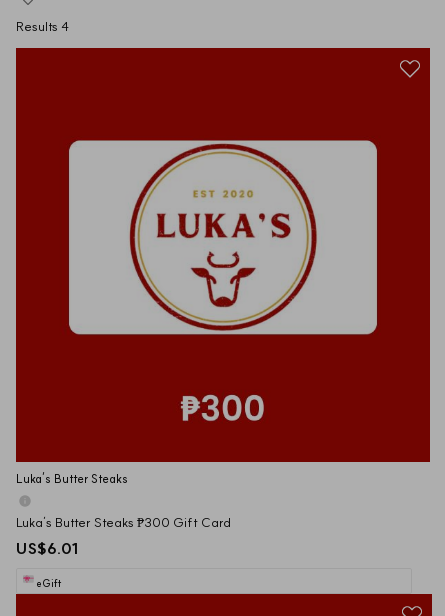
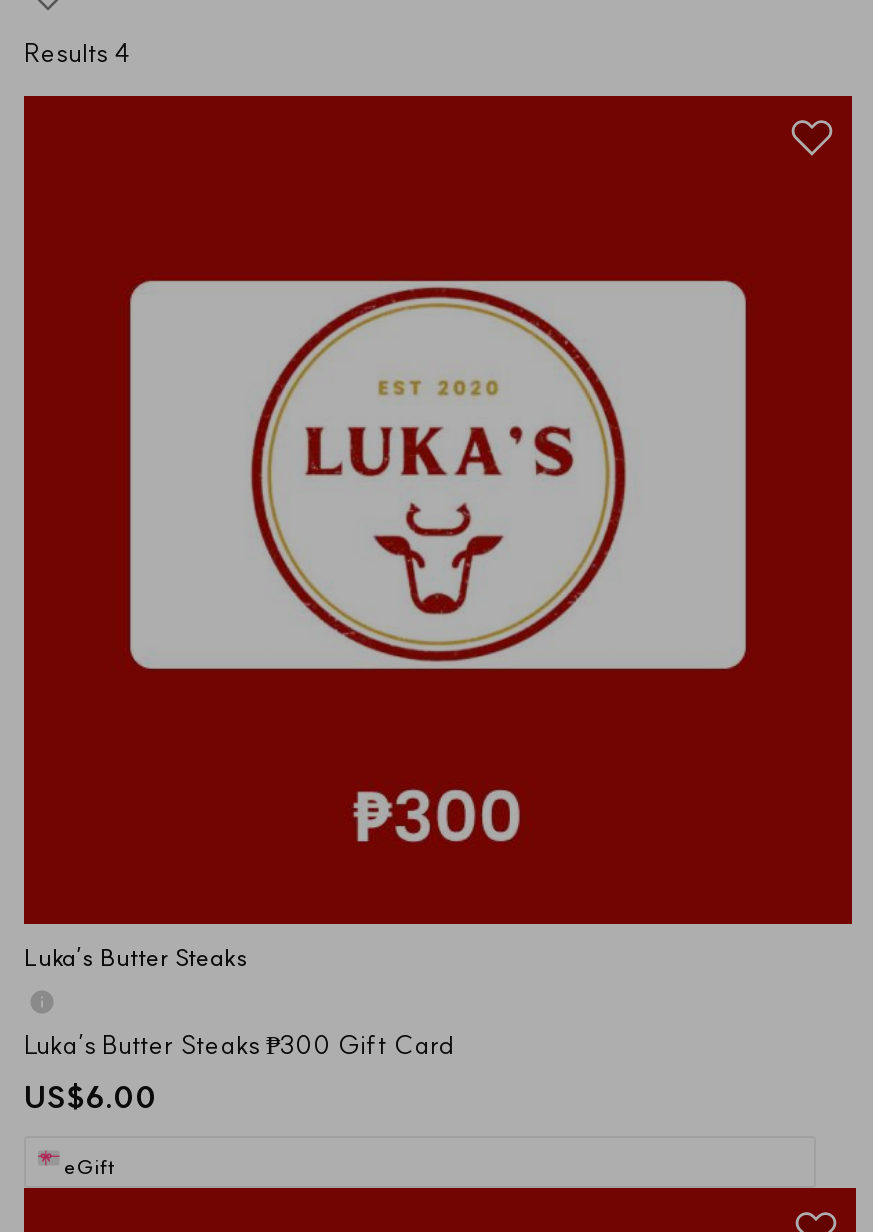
- US$6.01
+ US$6.00
